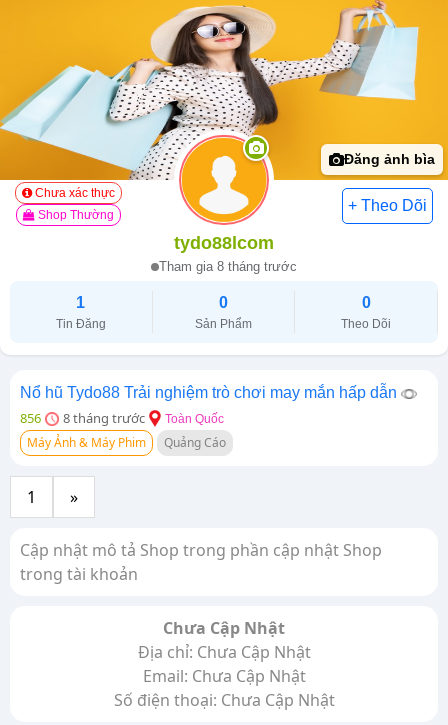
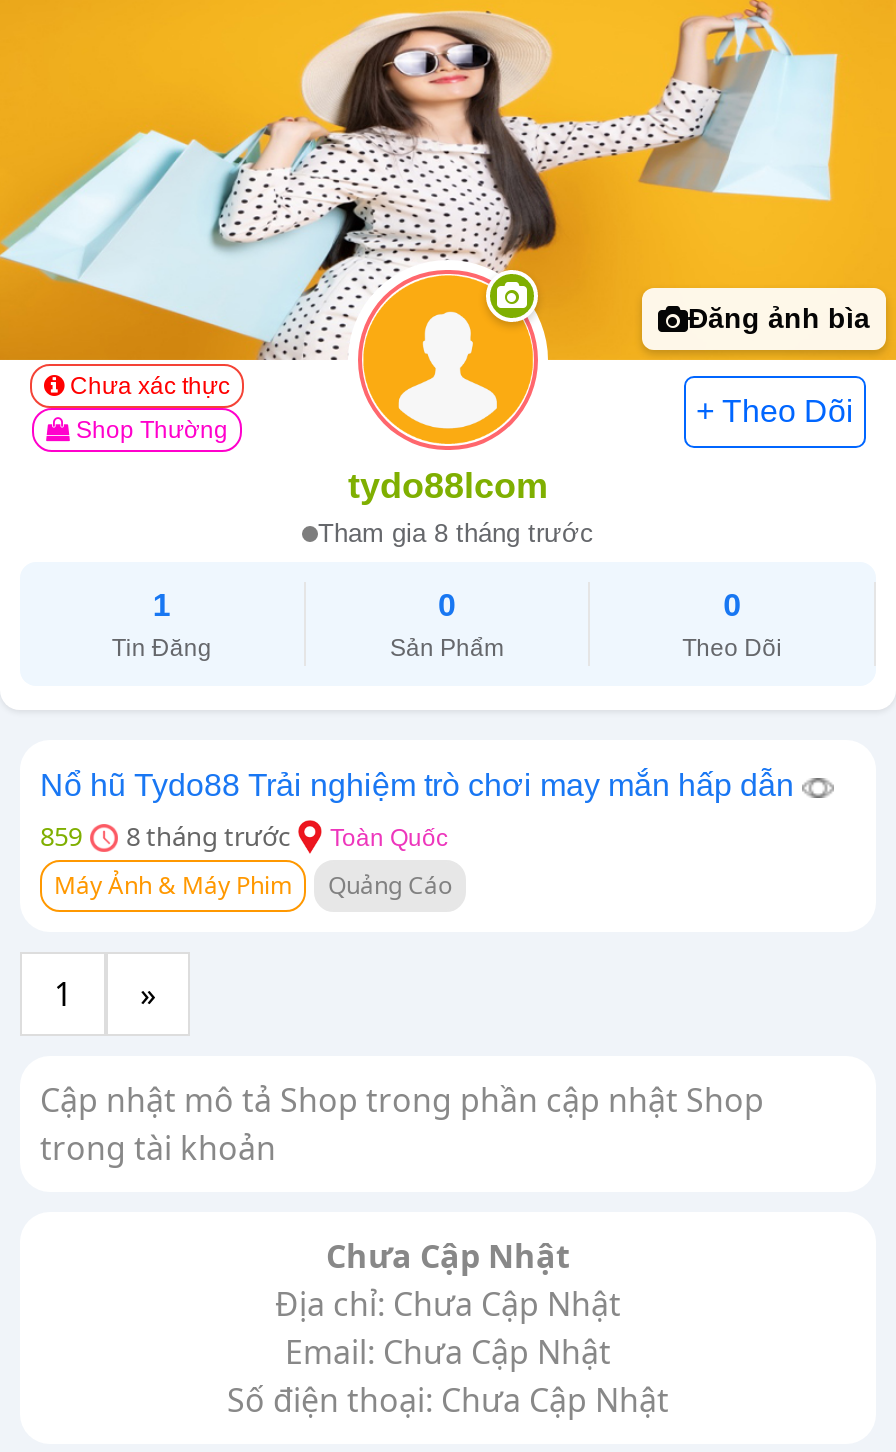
- 856 8 tháng trước Toàn Quốc
+ 859 8 tháng trước Toàn Quốc
